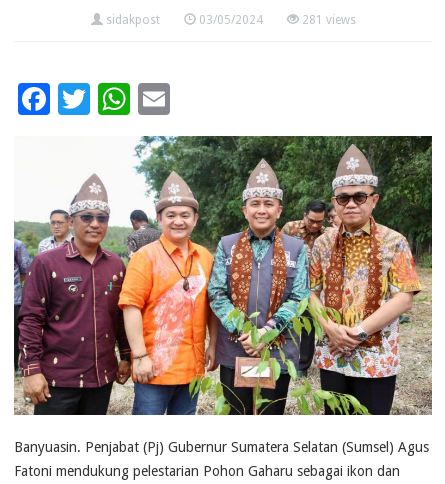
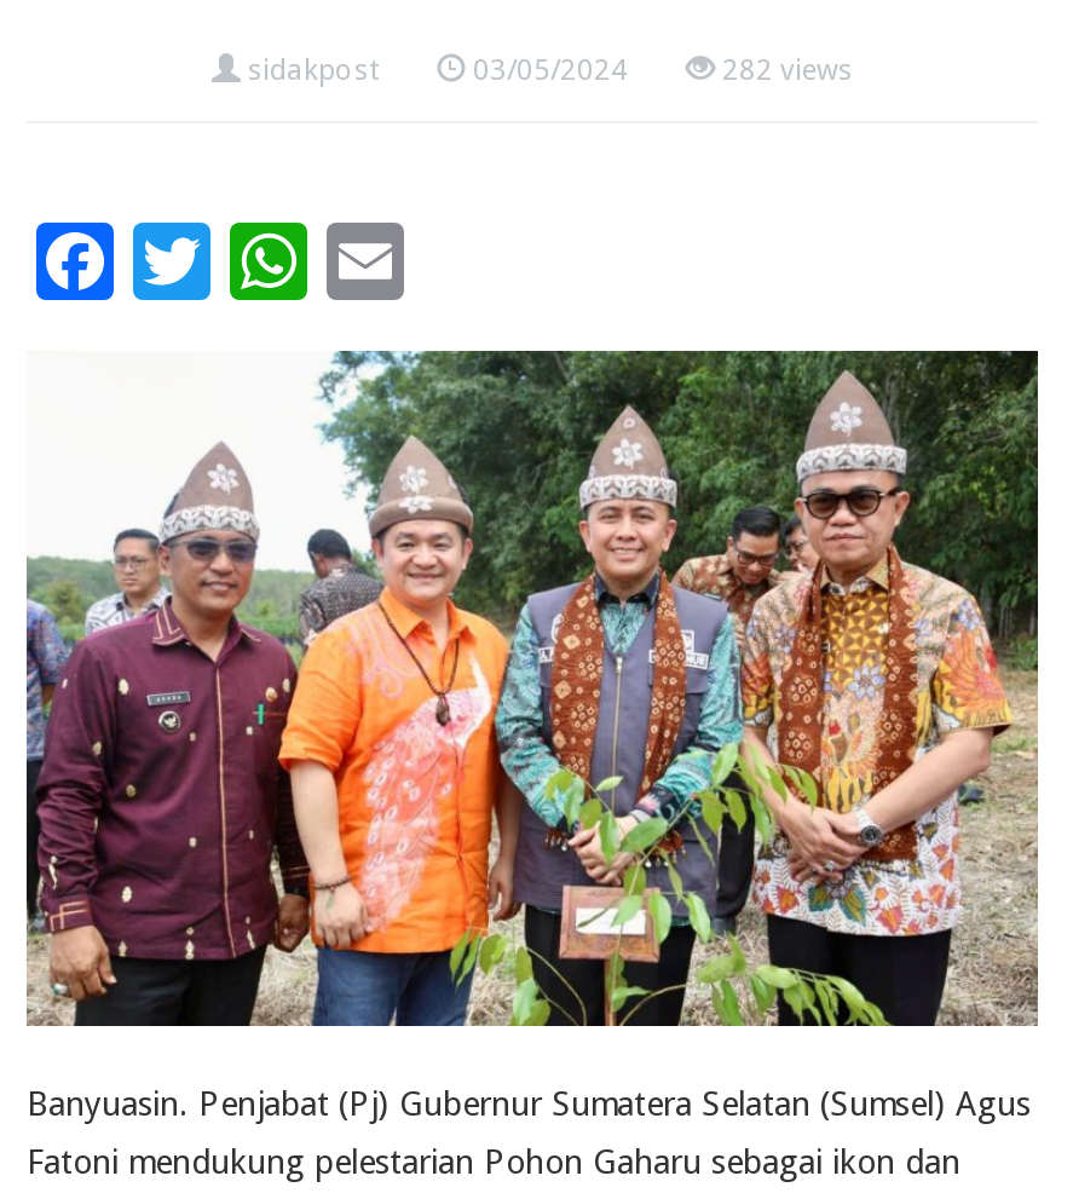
- 281 views
+ 282 views
